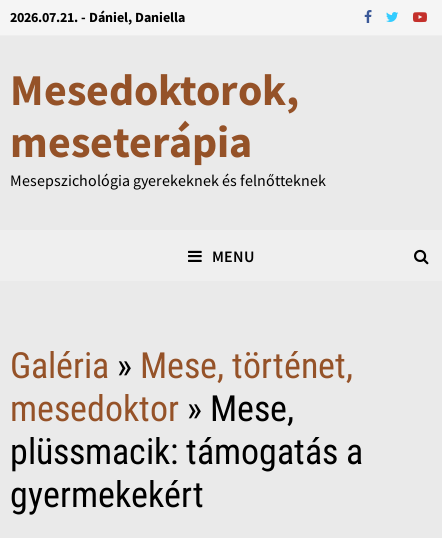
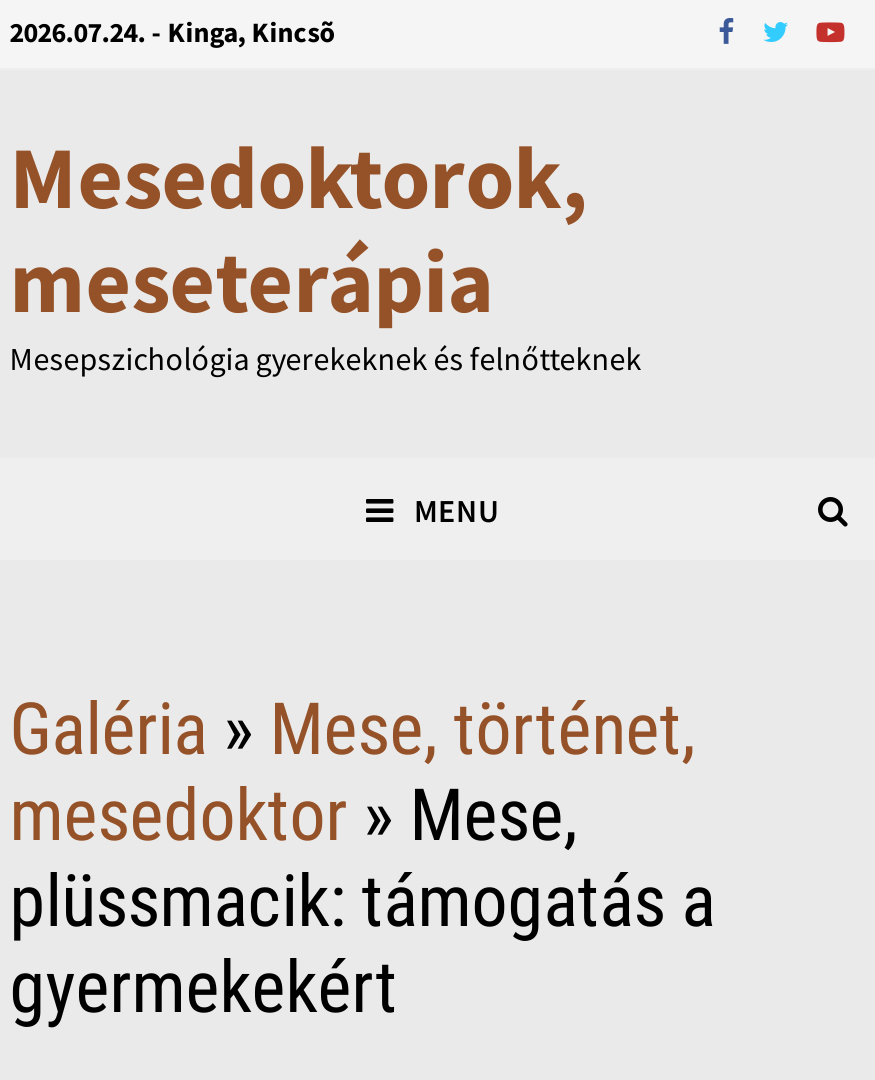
- 2026.07.21. - Dániel, Daniella
+ 2026.07.24. - Kinga, Kincsõ
